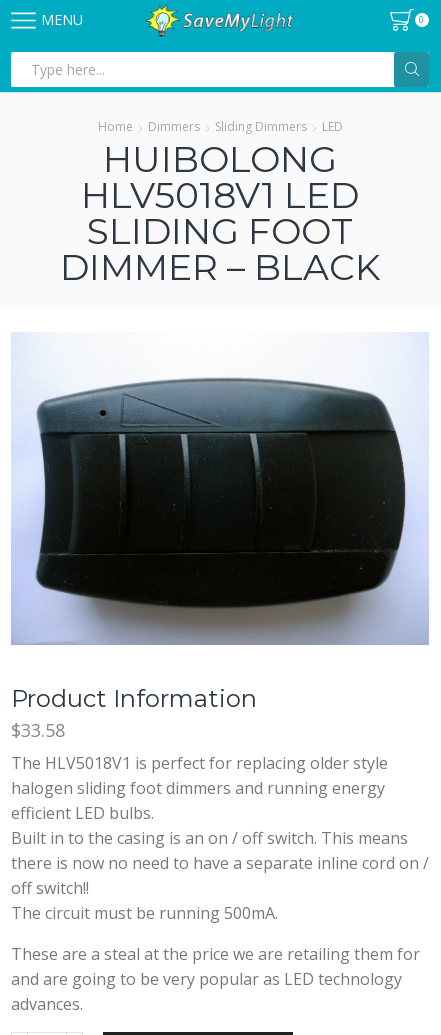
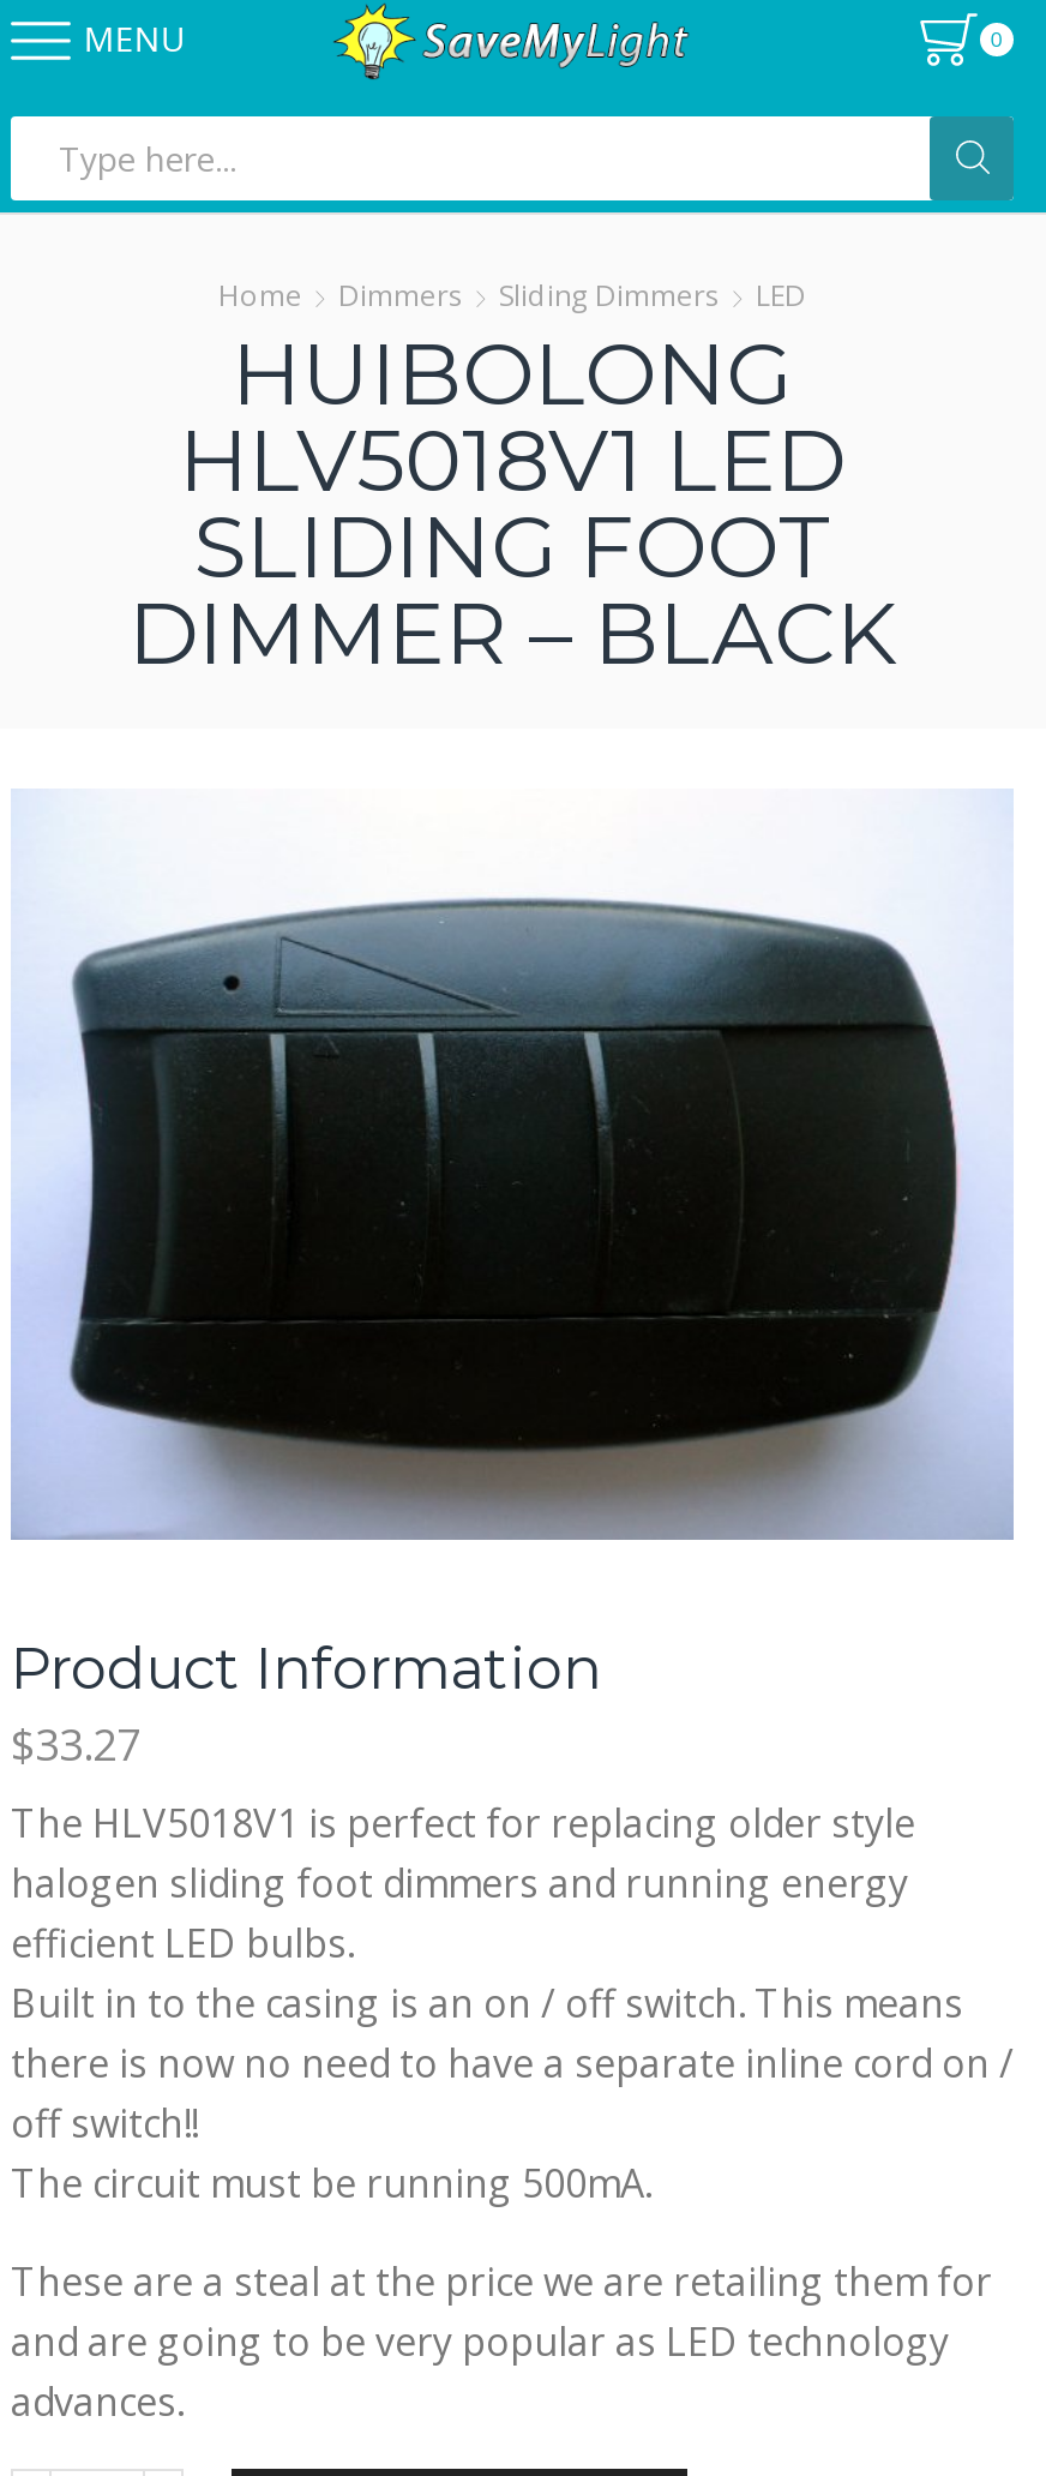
- $33.58
+ $33.27
